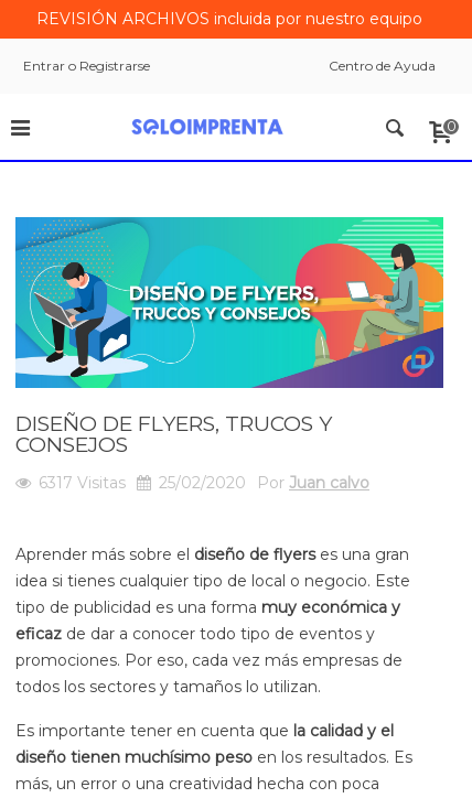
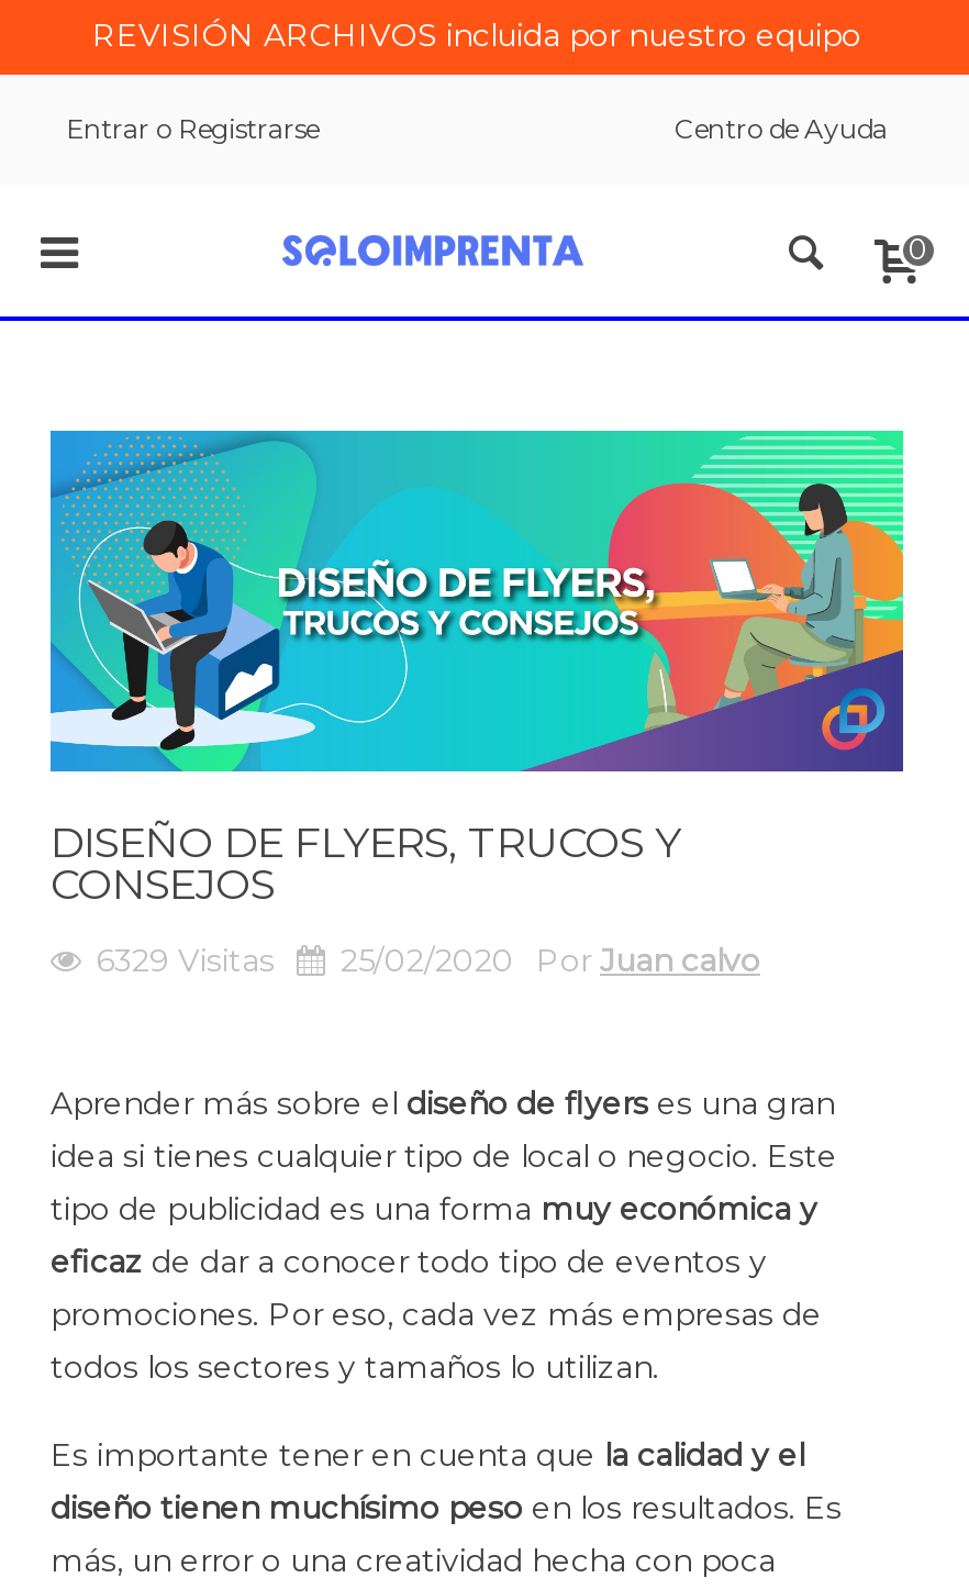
- 6317 Visitas 25/02/2020 Por Juan calvo
+ 6329 Visitas 25/02/2020 Por Juan calvo
